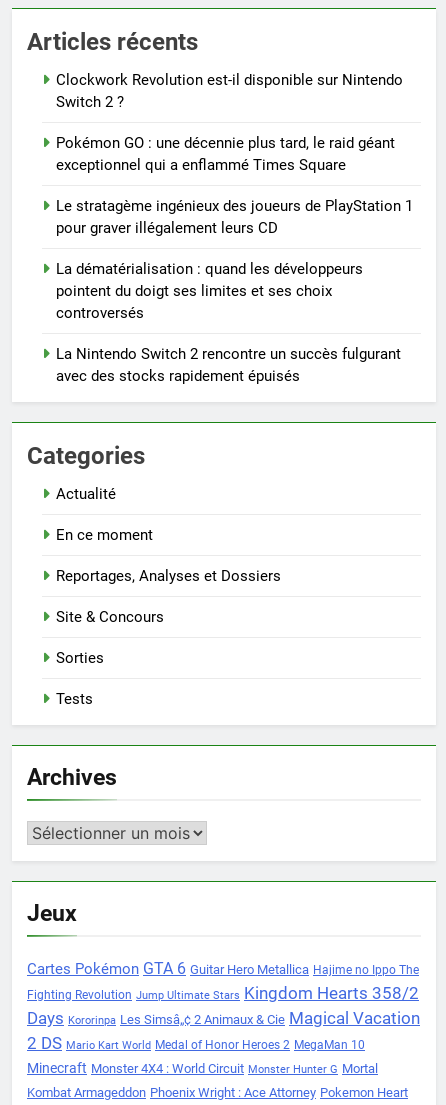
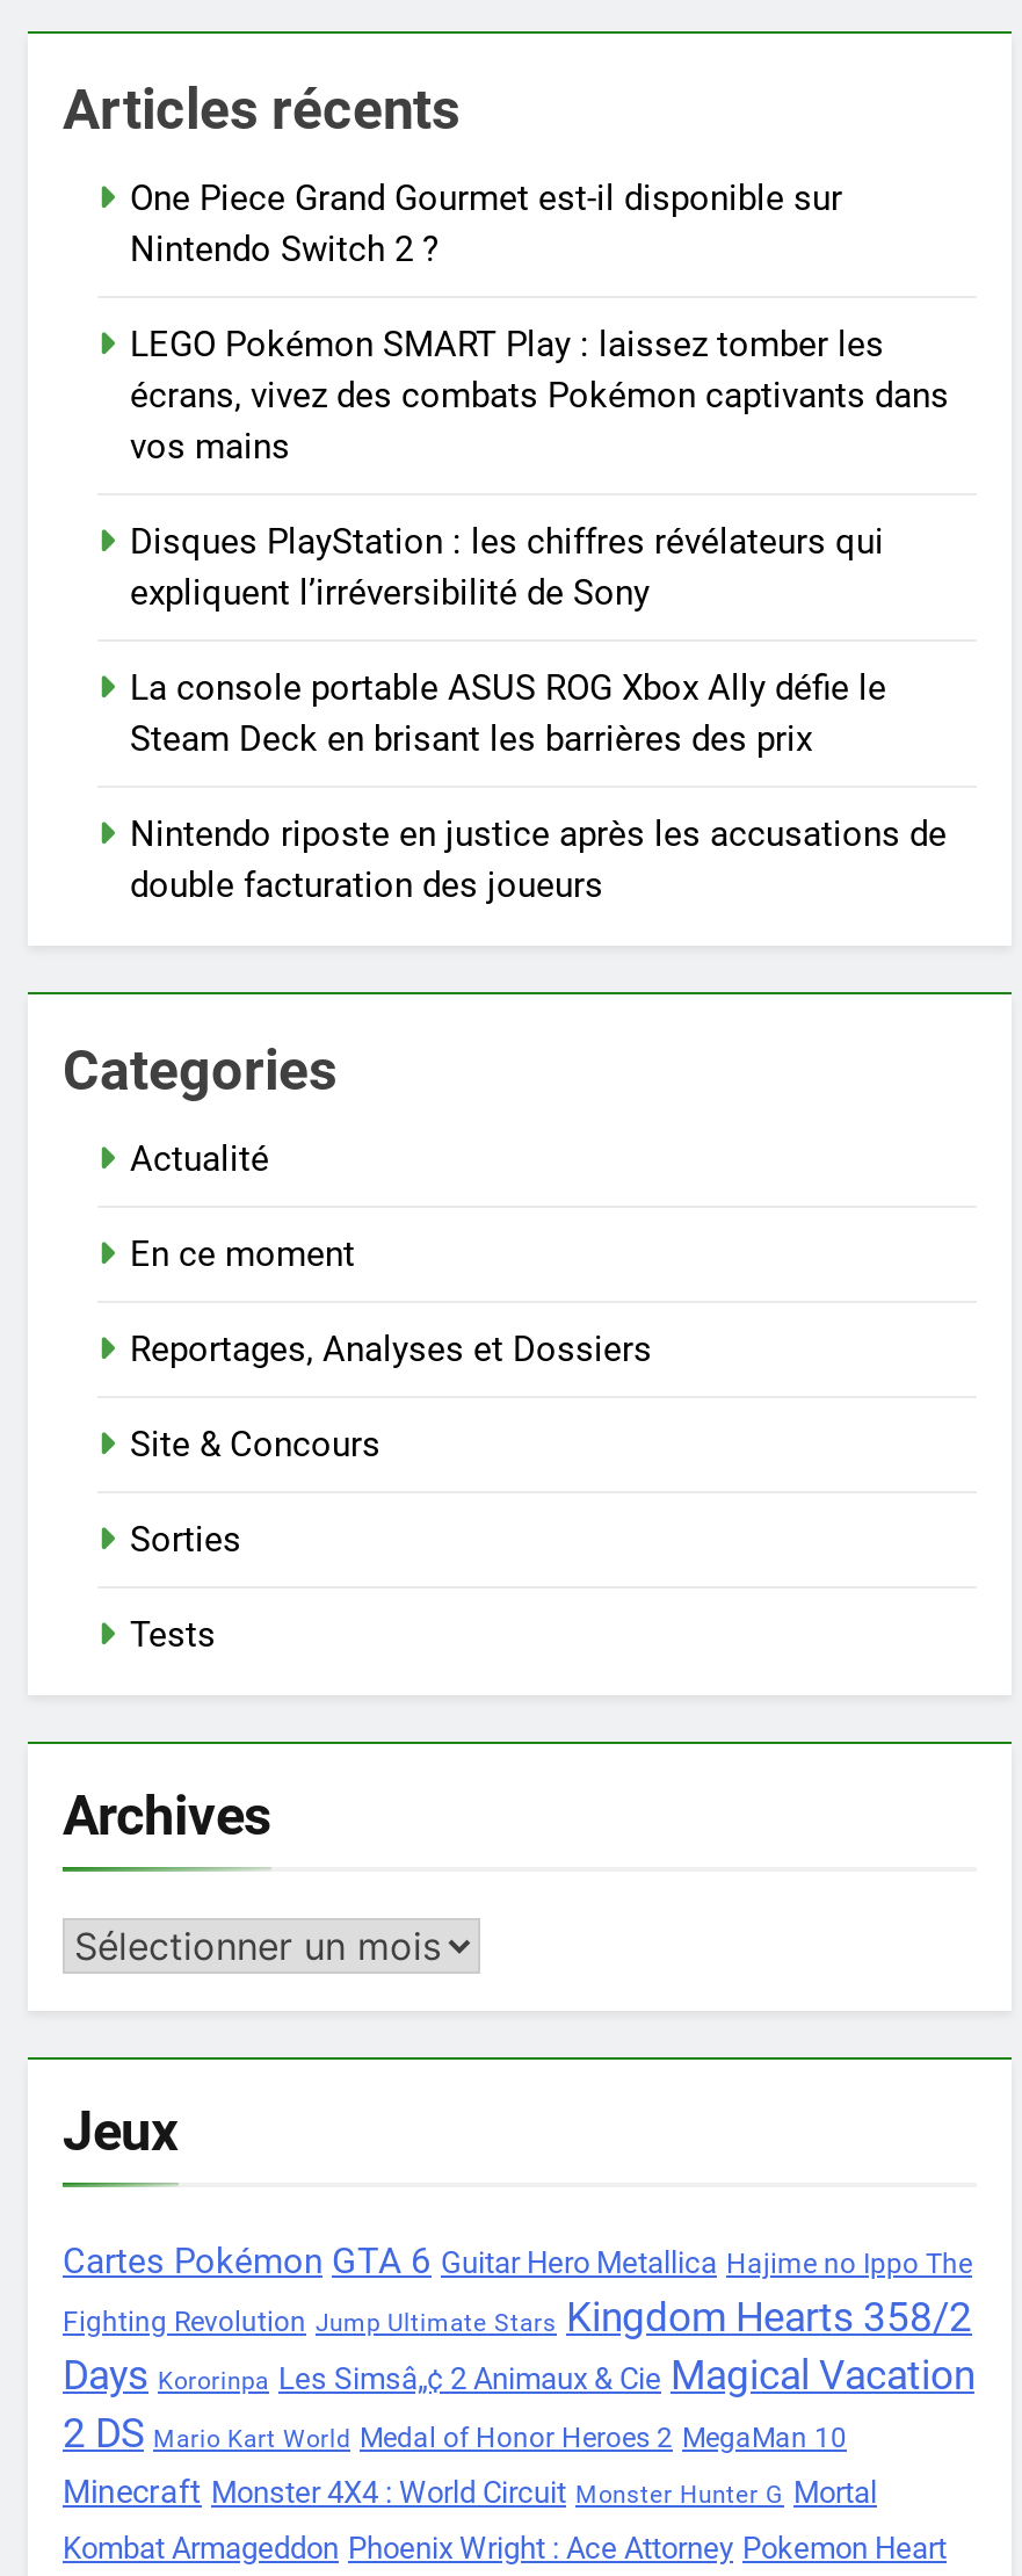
- Clockwork Revolution est-il disponible sur Nintendo
- Switch 2 ?
+ One Piece Grand Gourmet est-il disponible sur
+ Nintendo Switch 2 ?

- Pokémon GO : une décennie plus tard, le raid géant
- exceptionnel qui a enflammé Times Square
+ LEGO Pokémon SMART Play : laissez tomber les
+ écrans, vivez des combats Pokémon captivants dans
+ vos mains

- Le stratagème ingénieux des joueurs de PlayStation 1
- pour graver illégalement leurs CD
+ Disques PlayStation : les chiffres révélateurs qui
+ expliquent l’irréversibilité de Sony

- La dématérialisation : quand les développeurs
- pointent du doigt ses limites et ses choix
- controversés
+ La console portable ASUS ROG Xbox Ally défie le
+ Steam Deck en brisant les barrières des prix

- La Nintendo Switch 2 rencontre un succès fulgurant
- avec des stocks rapidement épuisés
+ Nintendo riposte en justice après les accusations de
+ double facturation des joueurs
